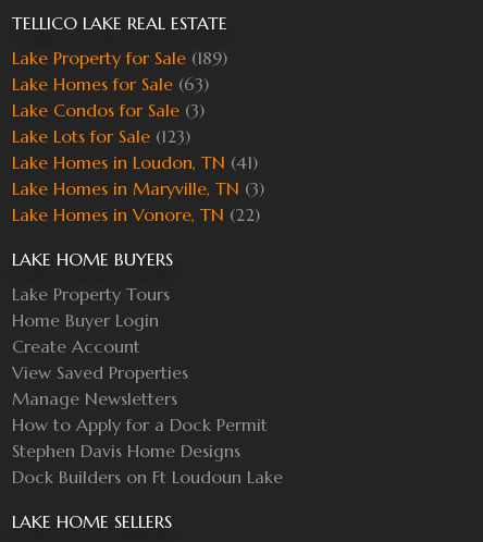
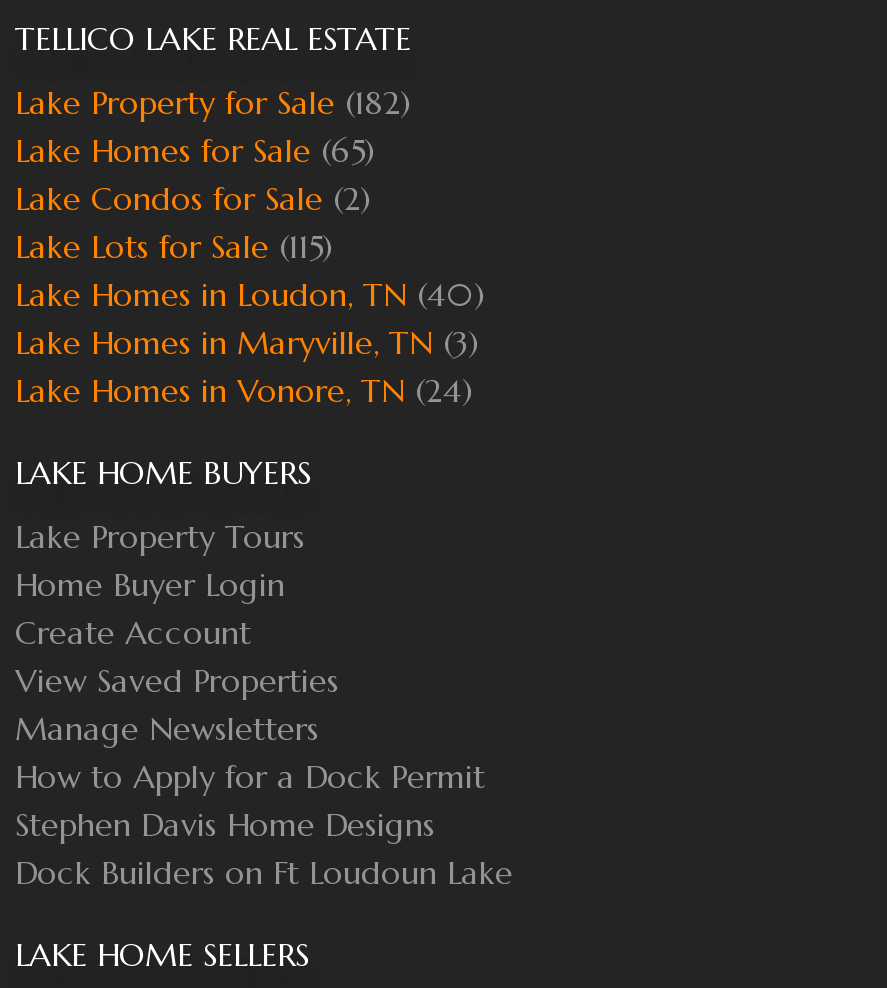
- Lake Property for Sale (189)
+ Lake Property for Sale (182)

- Lake Homes for Sale (63)
+ Lake Homes for Sale (65)

- Lake Condos for Sale (3)
+ Lake Condos for Sale (2)

- Lake Lots for Sale (123)
+ Lake Lots for Sale (115)

- Lake Homes in Loudon, TN (41)
+ Lake Homes in Loudon, TN (40)

- Lake Homes in Vonore, TN (22)
+ Lake Homes in Vonore, TN (24)
